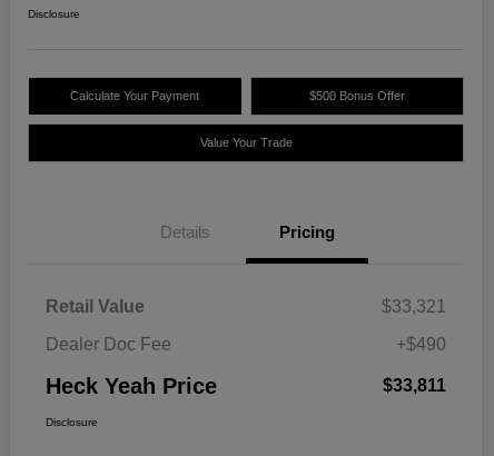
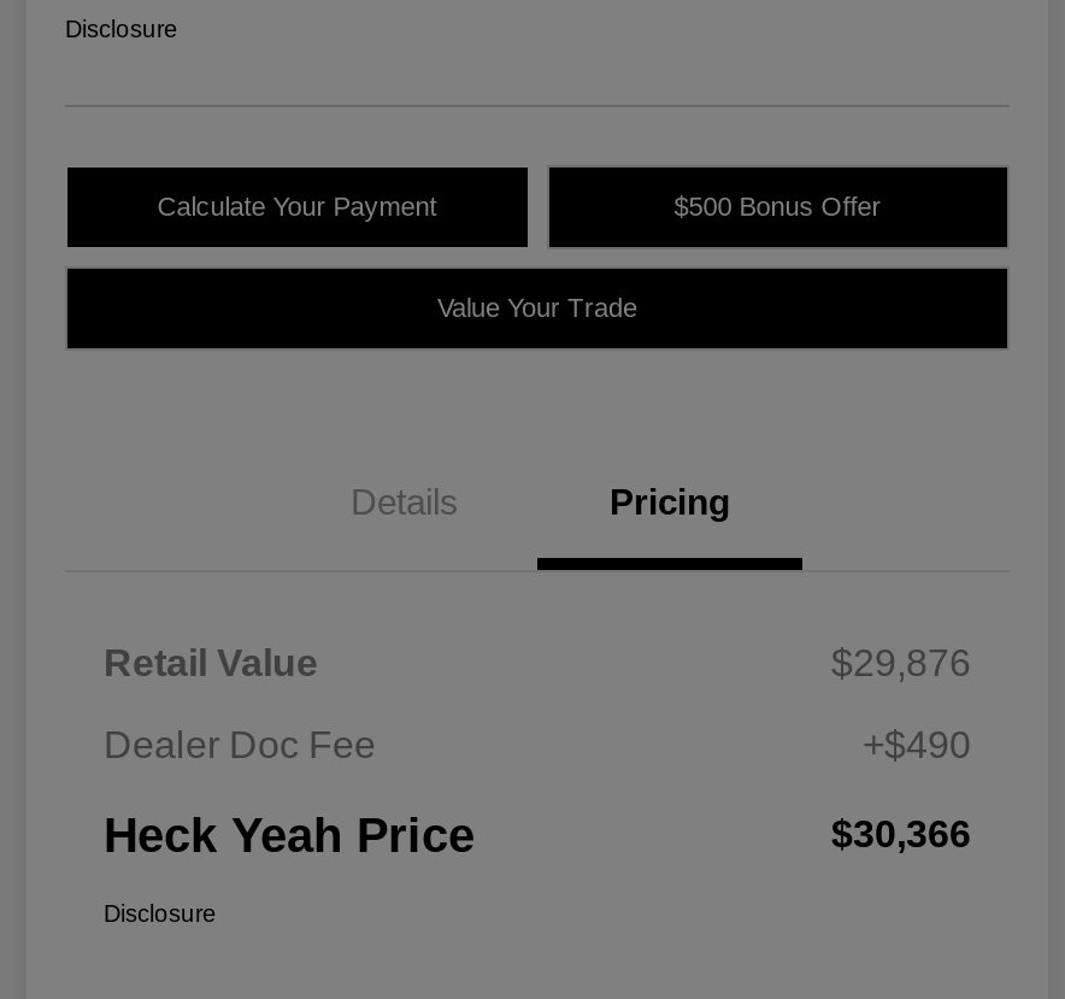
- $33,321
+ $29,876

- $33,811
+ $30,366
